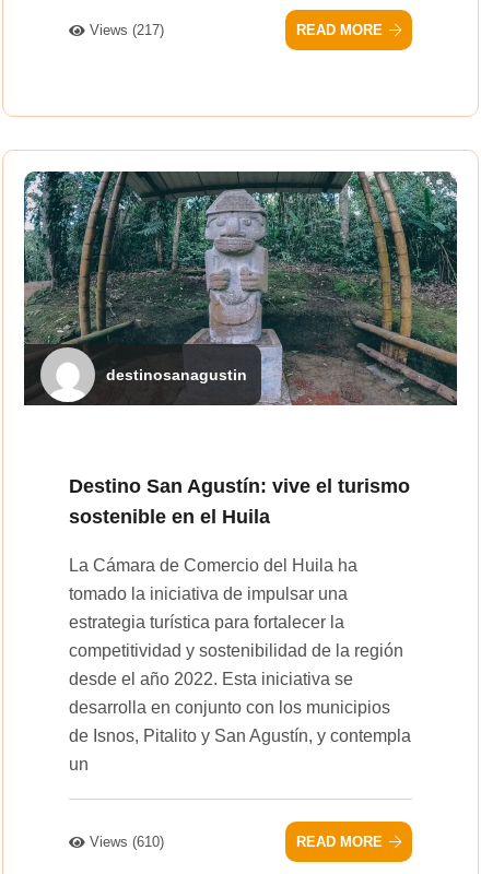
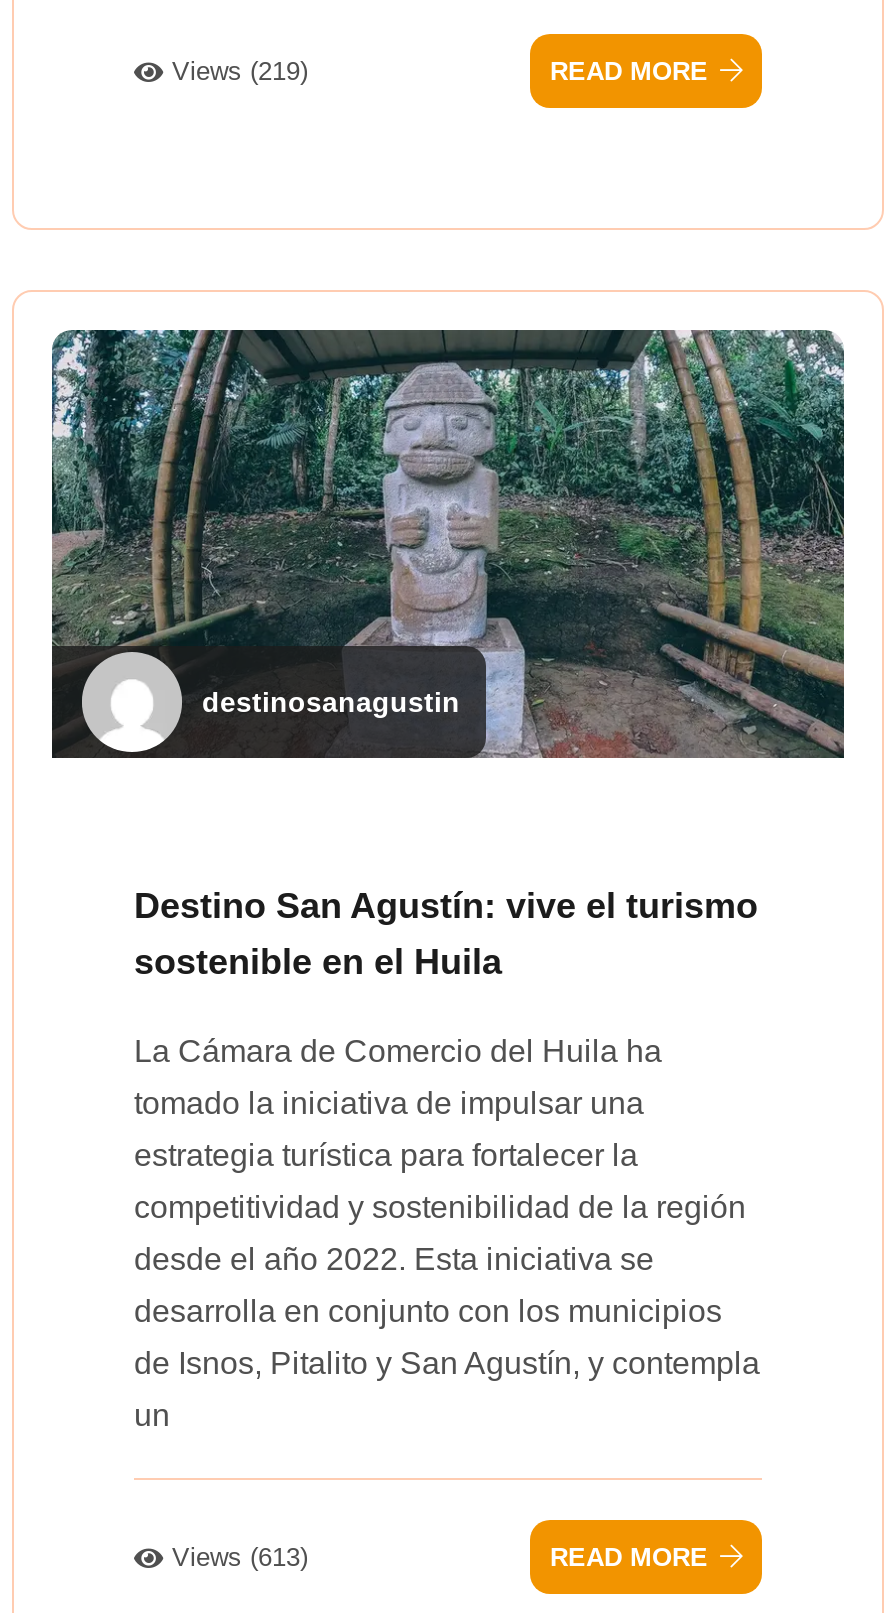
- Views (217)
+ Views (219)

- Views (610)
+ Views (613)
